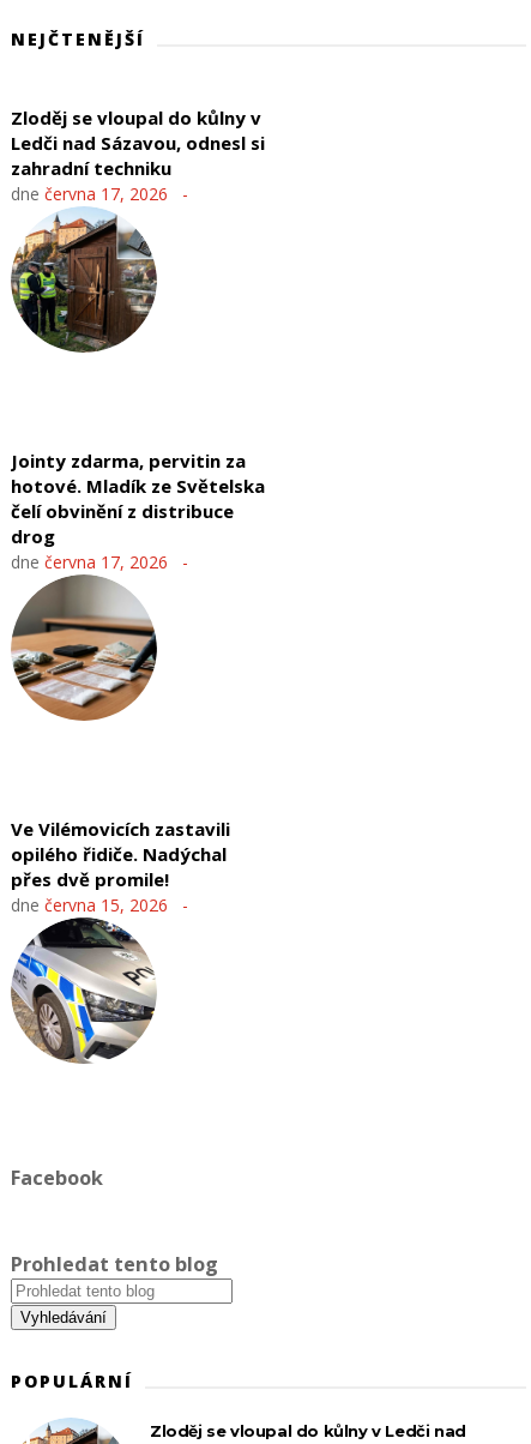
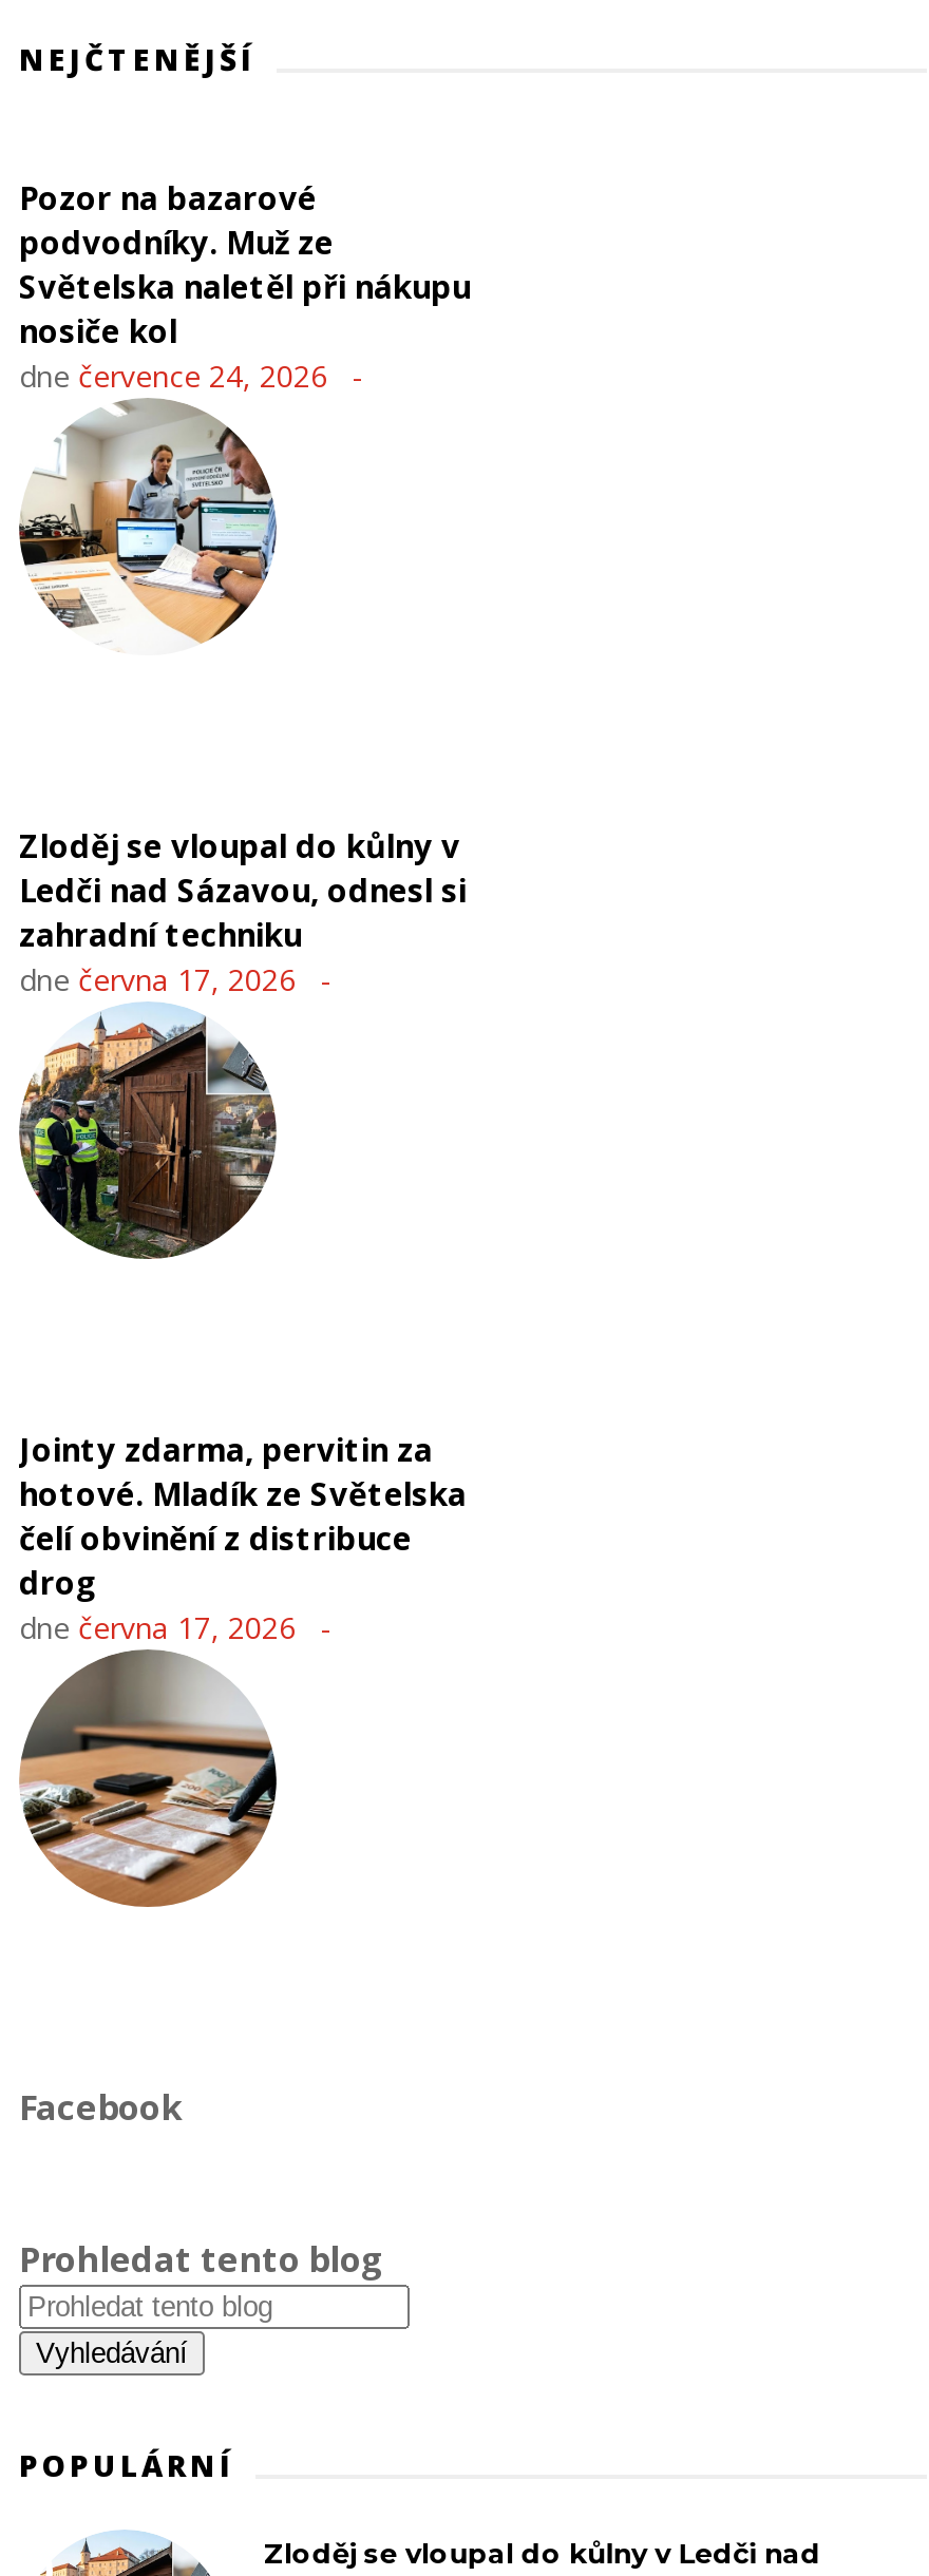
+ [image]

+ Pozor na bazarové
+ podvodníky. Muž ze
+ Světelska naletěl při nákupu
+ nosiče kol
+ dne července 24, 2026

moved down: [image] | Zloděj se vloupal do kůlny v | Ledči nad Sázavou, odnesl si | ... | drog | dne června 17, 2026

moved down: [image]

- Ve Vilémovicích zastavili
- opilého řidiče. Nadýchal
- přes dvě promile!
- dne června 15, 2026

- [image]
